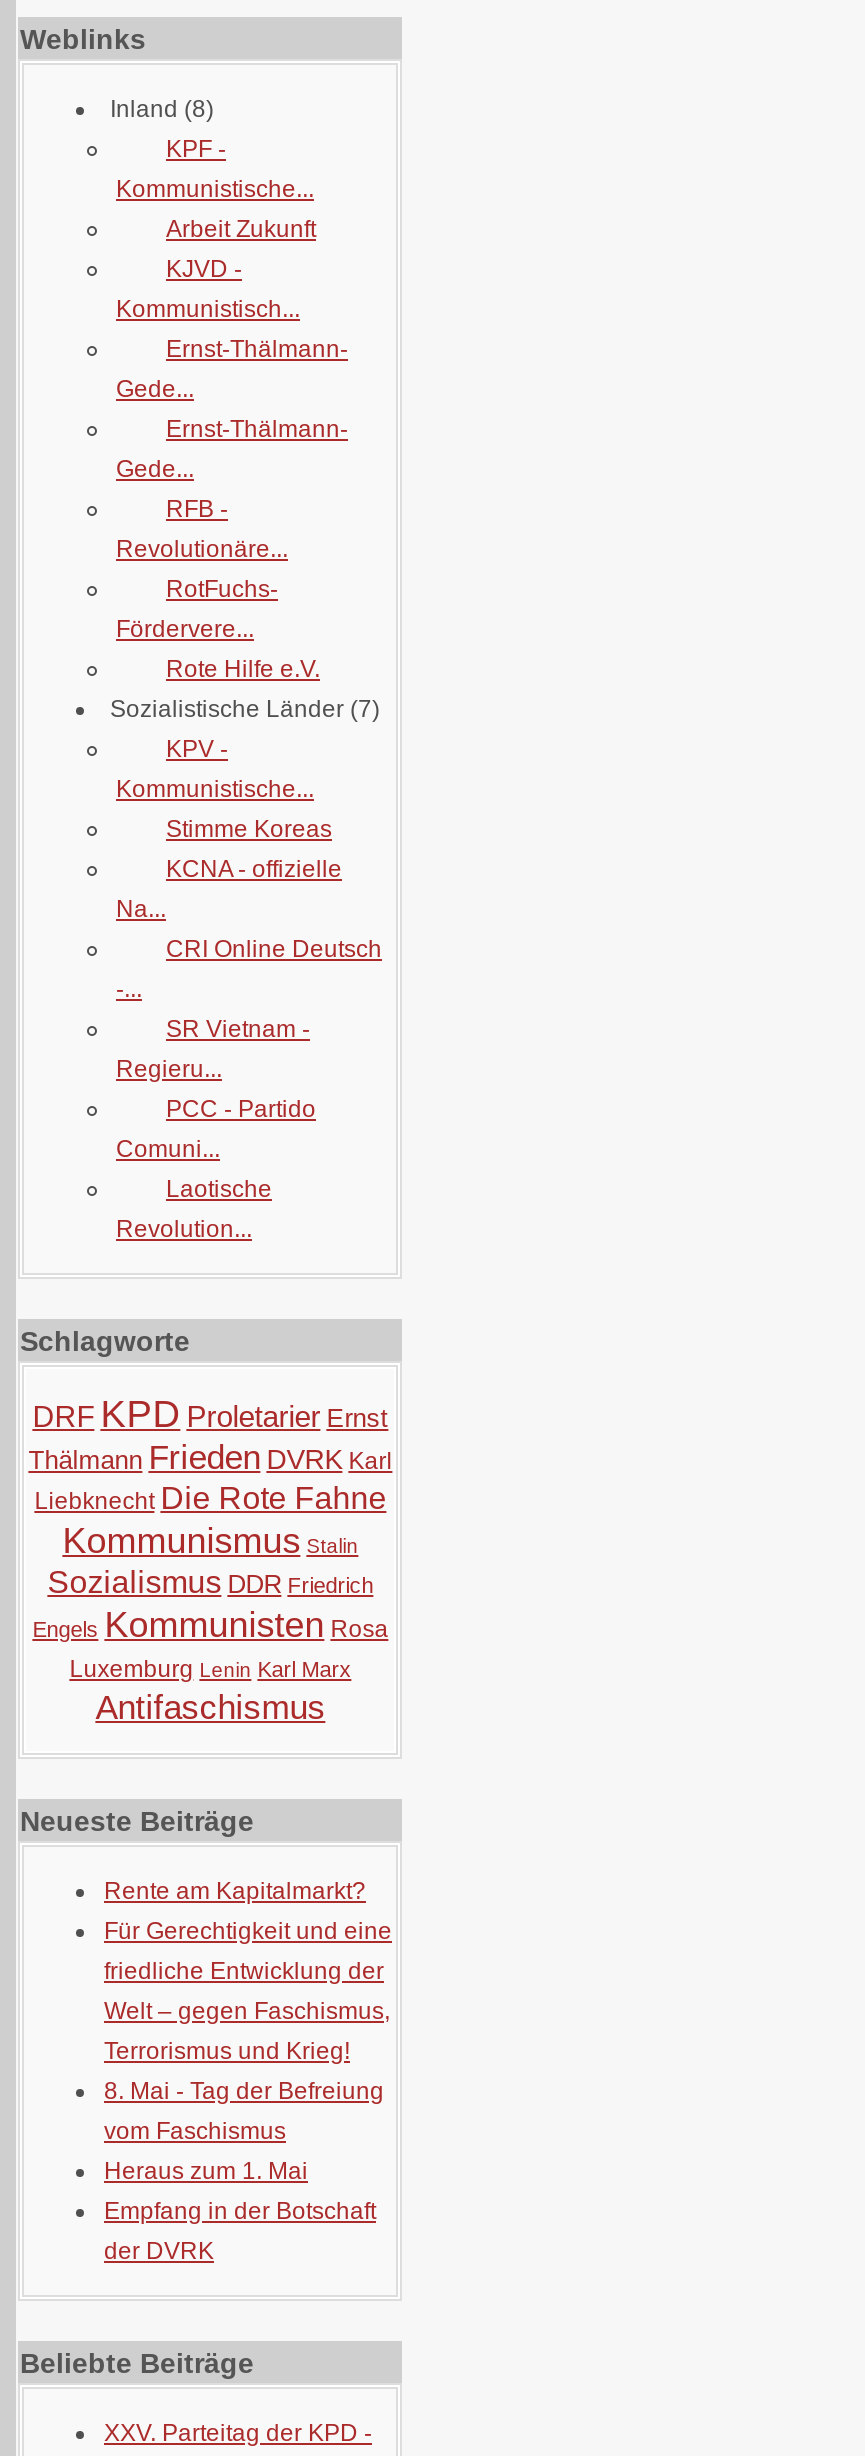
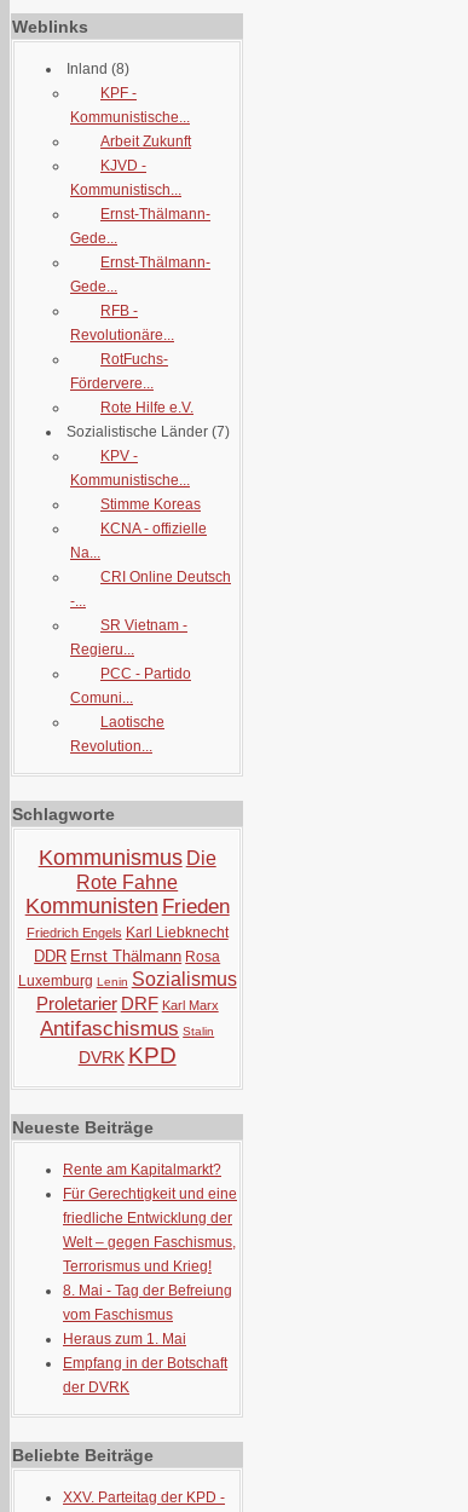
- DRF KPD Proletarier Ernst
- Thälmann Frieden DVRK Karl
- Liebknecht Die Rote Fahne
- Kommunismus Stalin
- Sozialismus DDR Friedrich
- Engels Kommunisten Rosa
- Luxemburg Lenin Karl Marx
- Antifaschismus
+ Kommunismus Die
+ Rote Fahne
+ Kommunisten Frieden
+ Friedrich Engels Karl Liebknecht
+ DDR Ernst Thälmann Rosa
+ Luxemburg Lenin Sozialismus
+ Proletarier DRF Karl Marx
+ Antifaschismus Stalin
+ DVRK KPD
